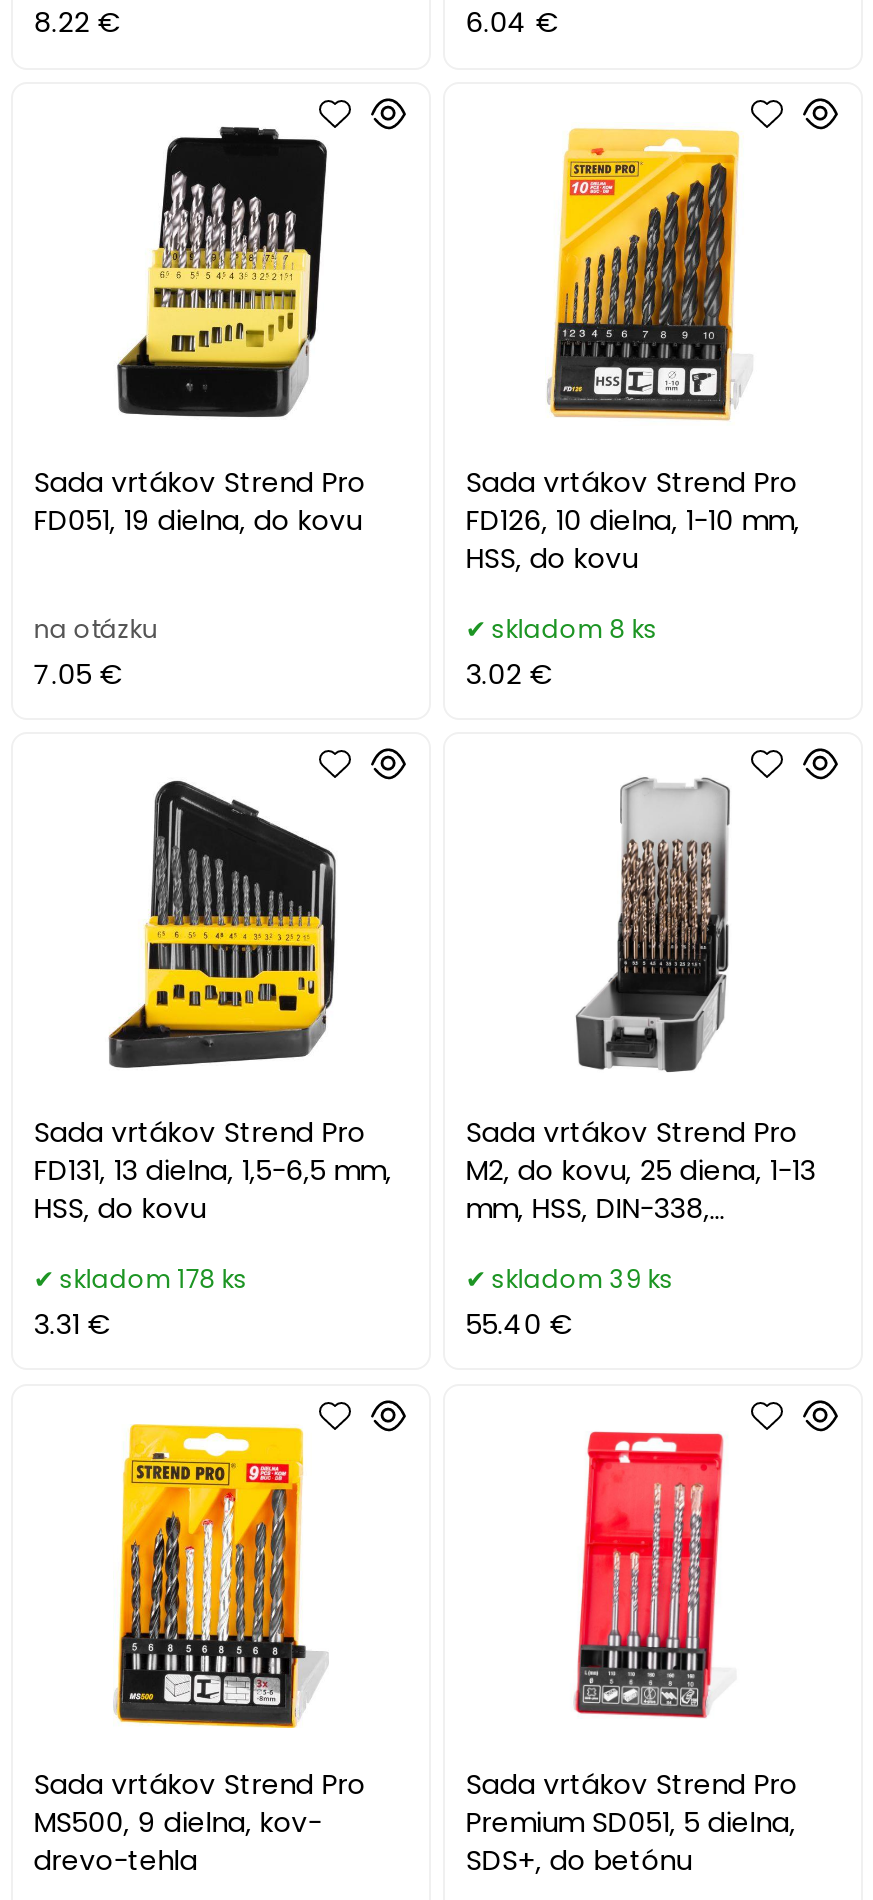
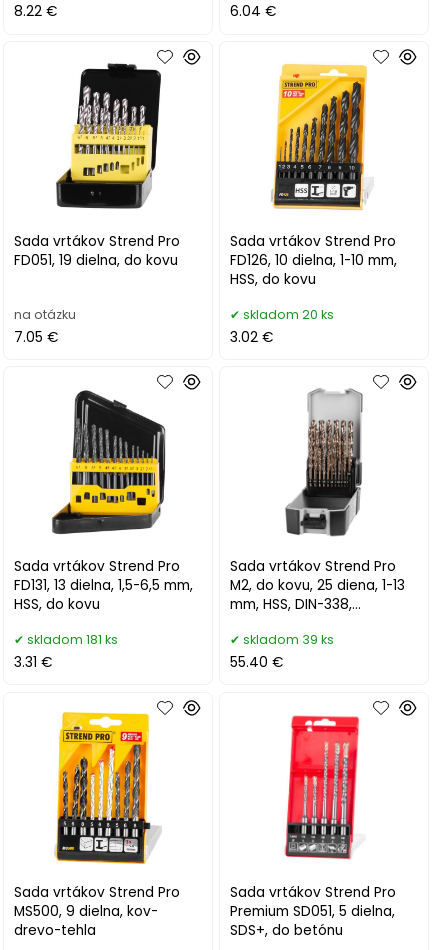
- skladom 8 ks
+ skladom 20 ks

- skladom 178 ks
+ skladom 181 ks
